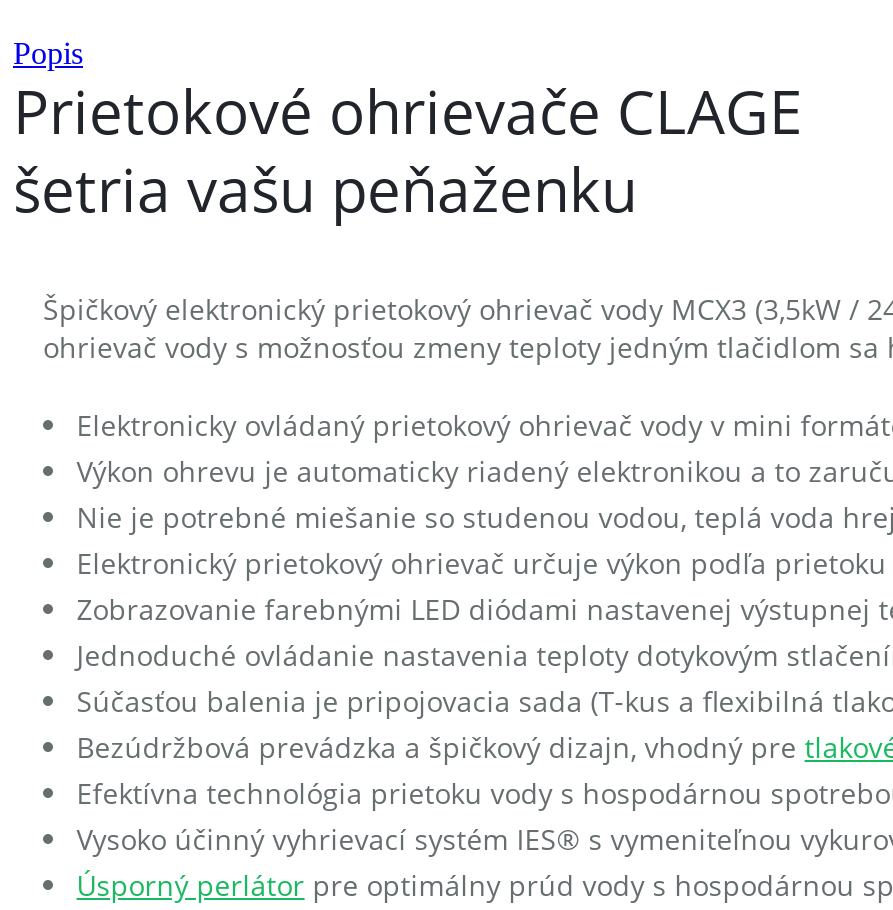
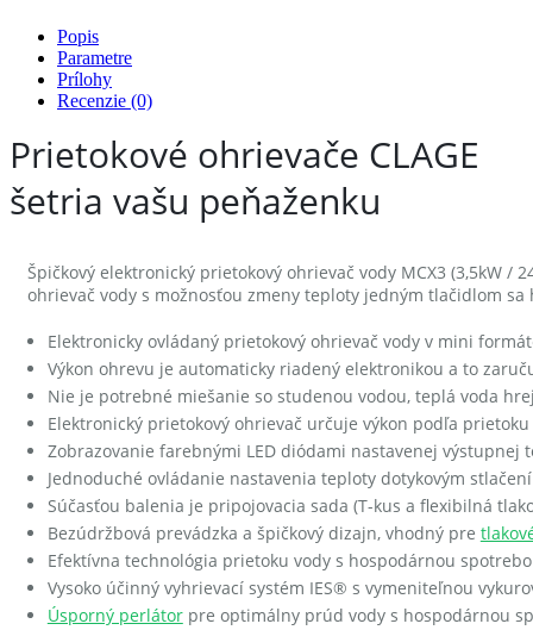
+ Parametre
+ Prílohy
+ Recenzie (0)
